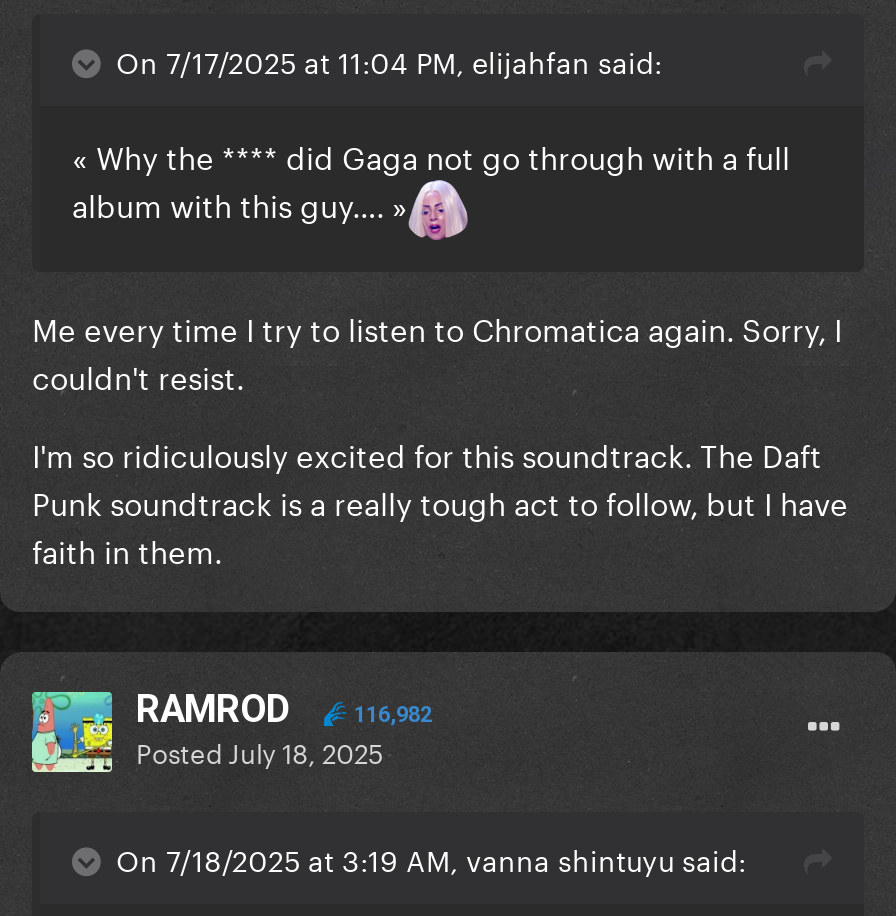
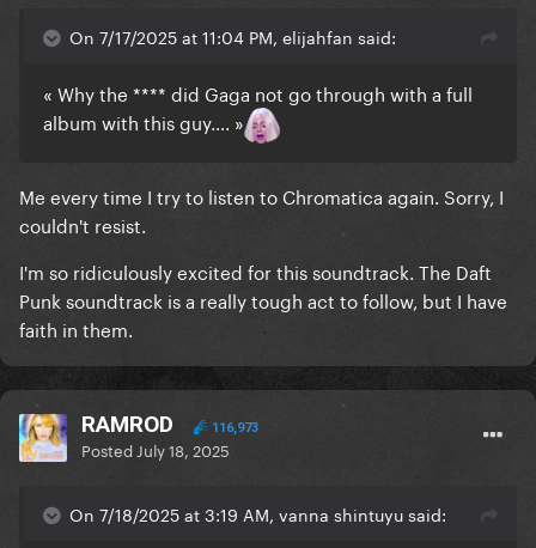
- [image]
- RAMROD 116,982
+ [image]
+ RAMROD 116,973
